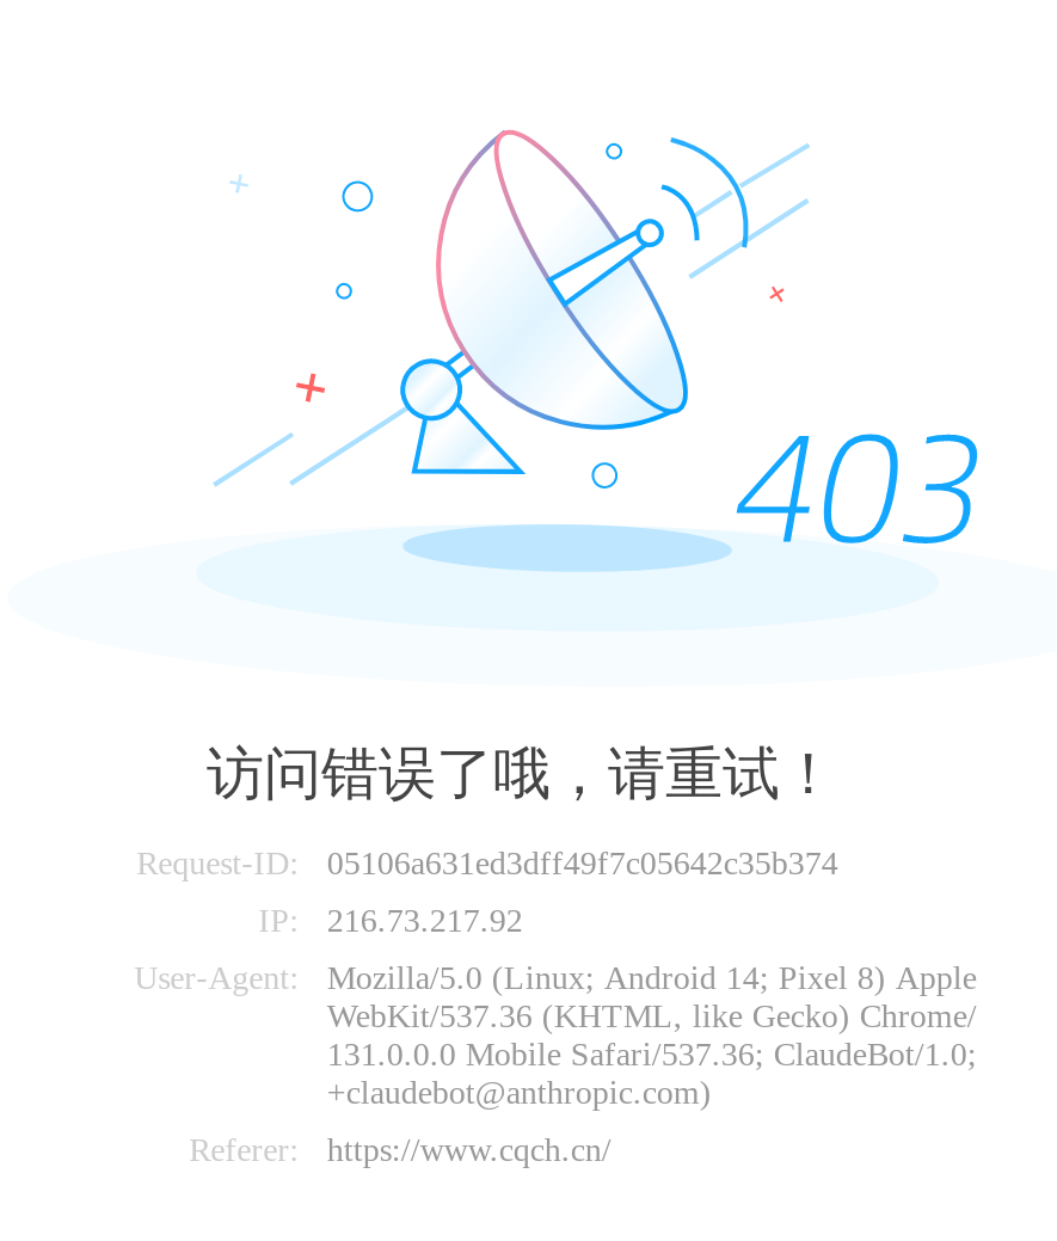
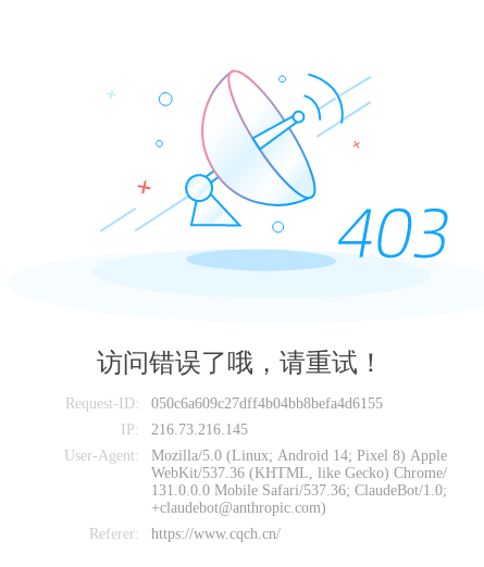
- 05106a631ed3dff49f7c05642c35b374
+ 050c6a609c27dff4b04bb8befa4d6155

- IP: 216.73.217.92
+ IP: 216.73.216.145
